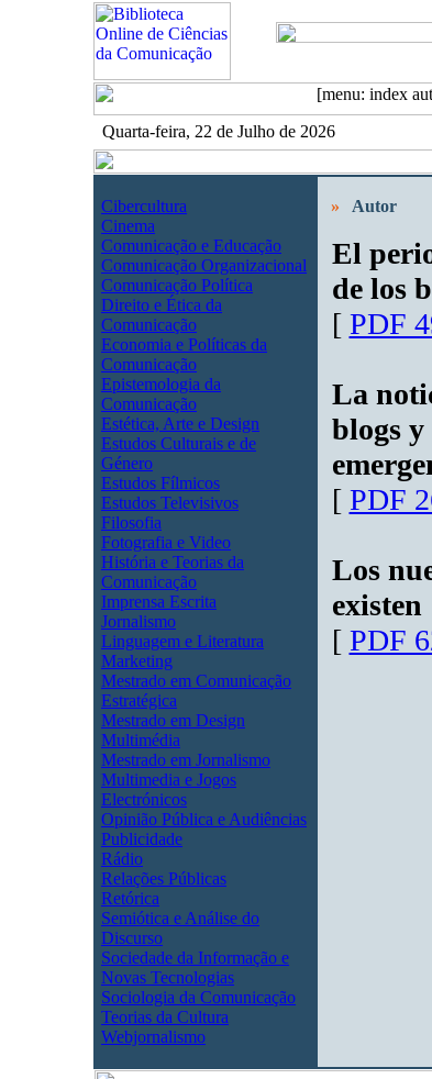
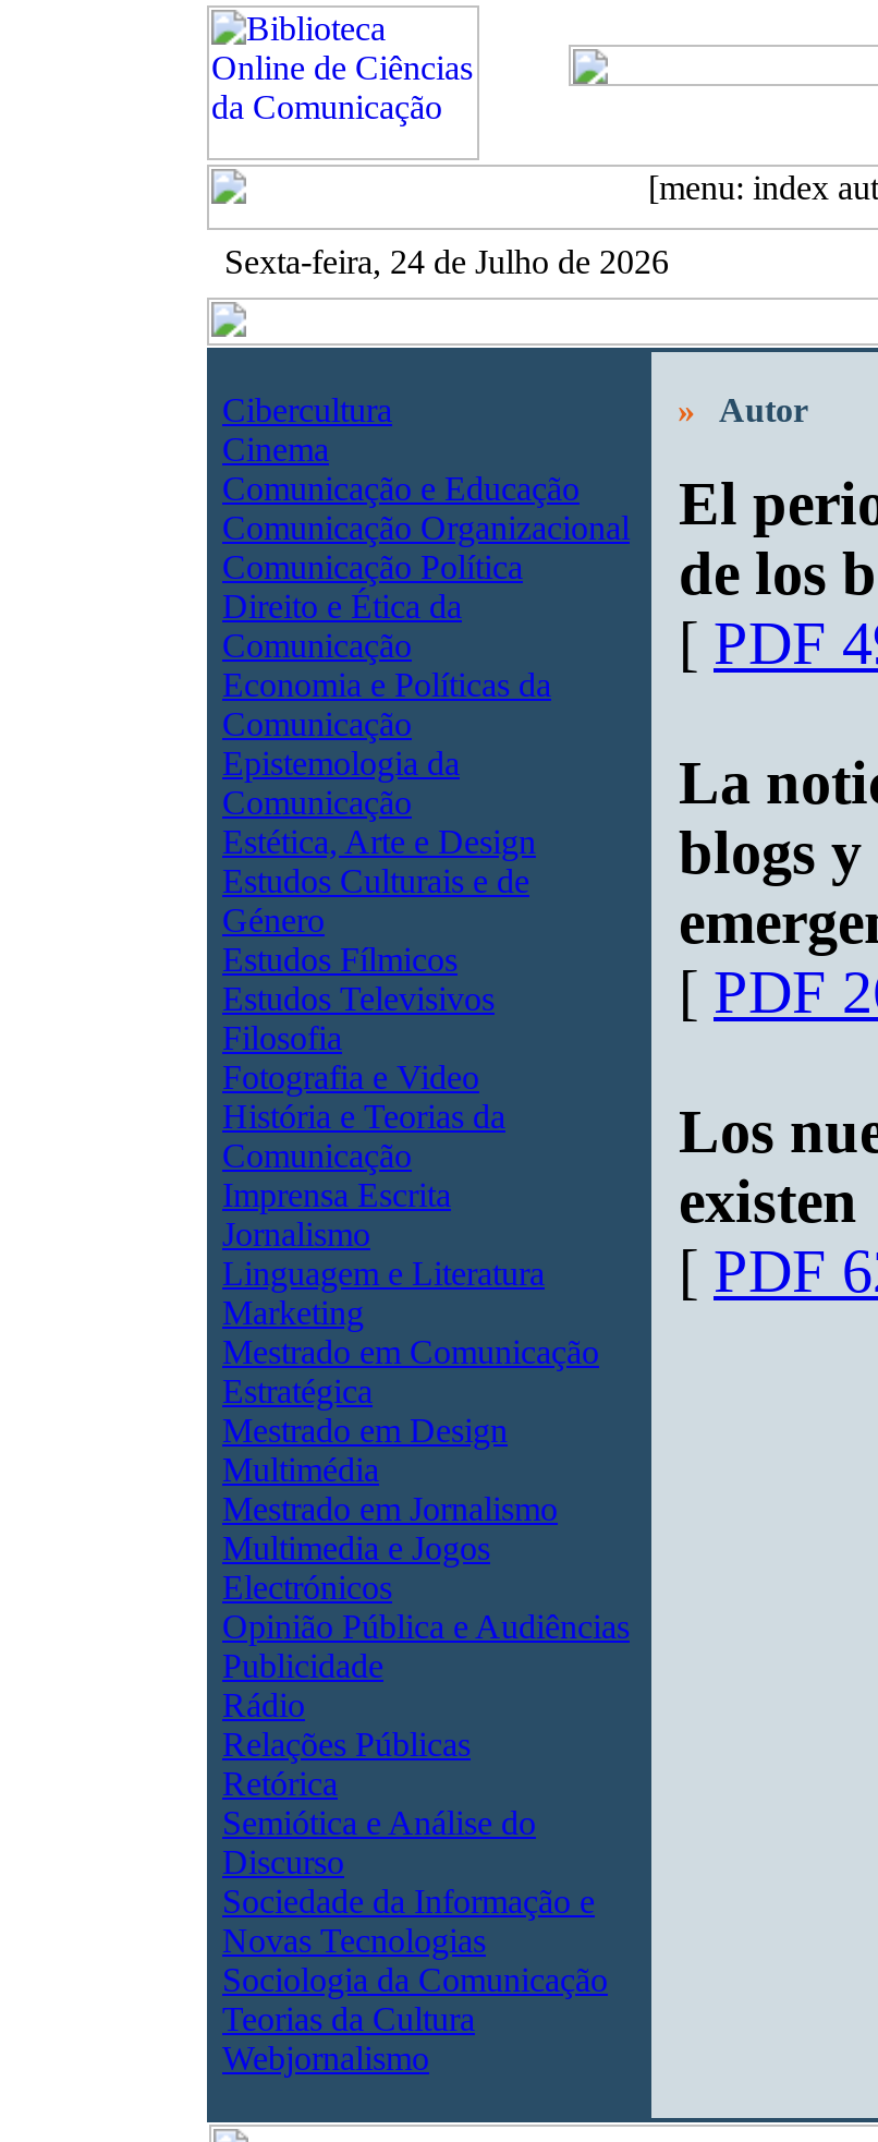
- Quarta-feira, 22 de Julho de 2026
+ Sexta-feira, 24 de Julho de 2026
